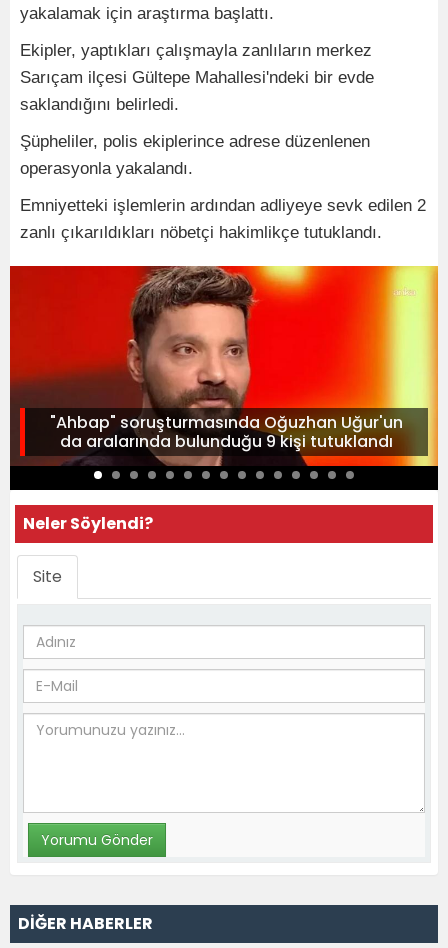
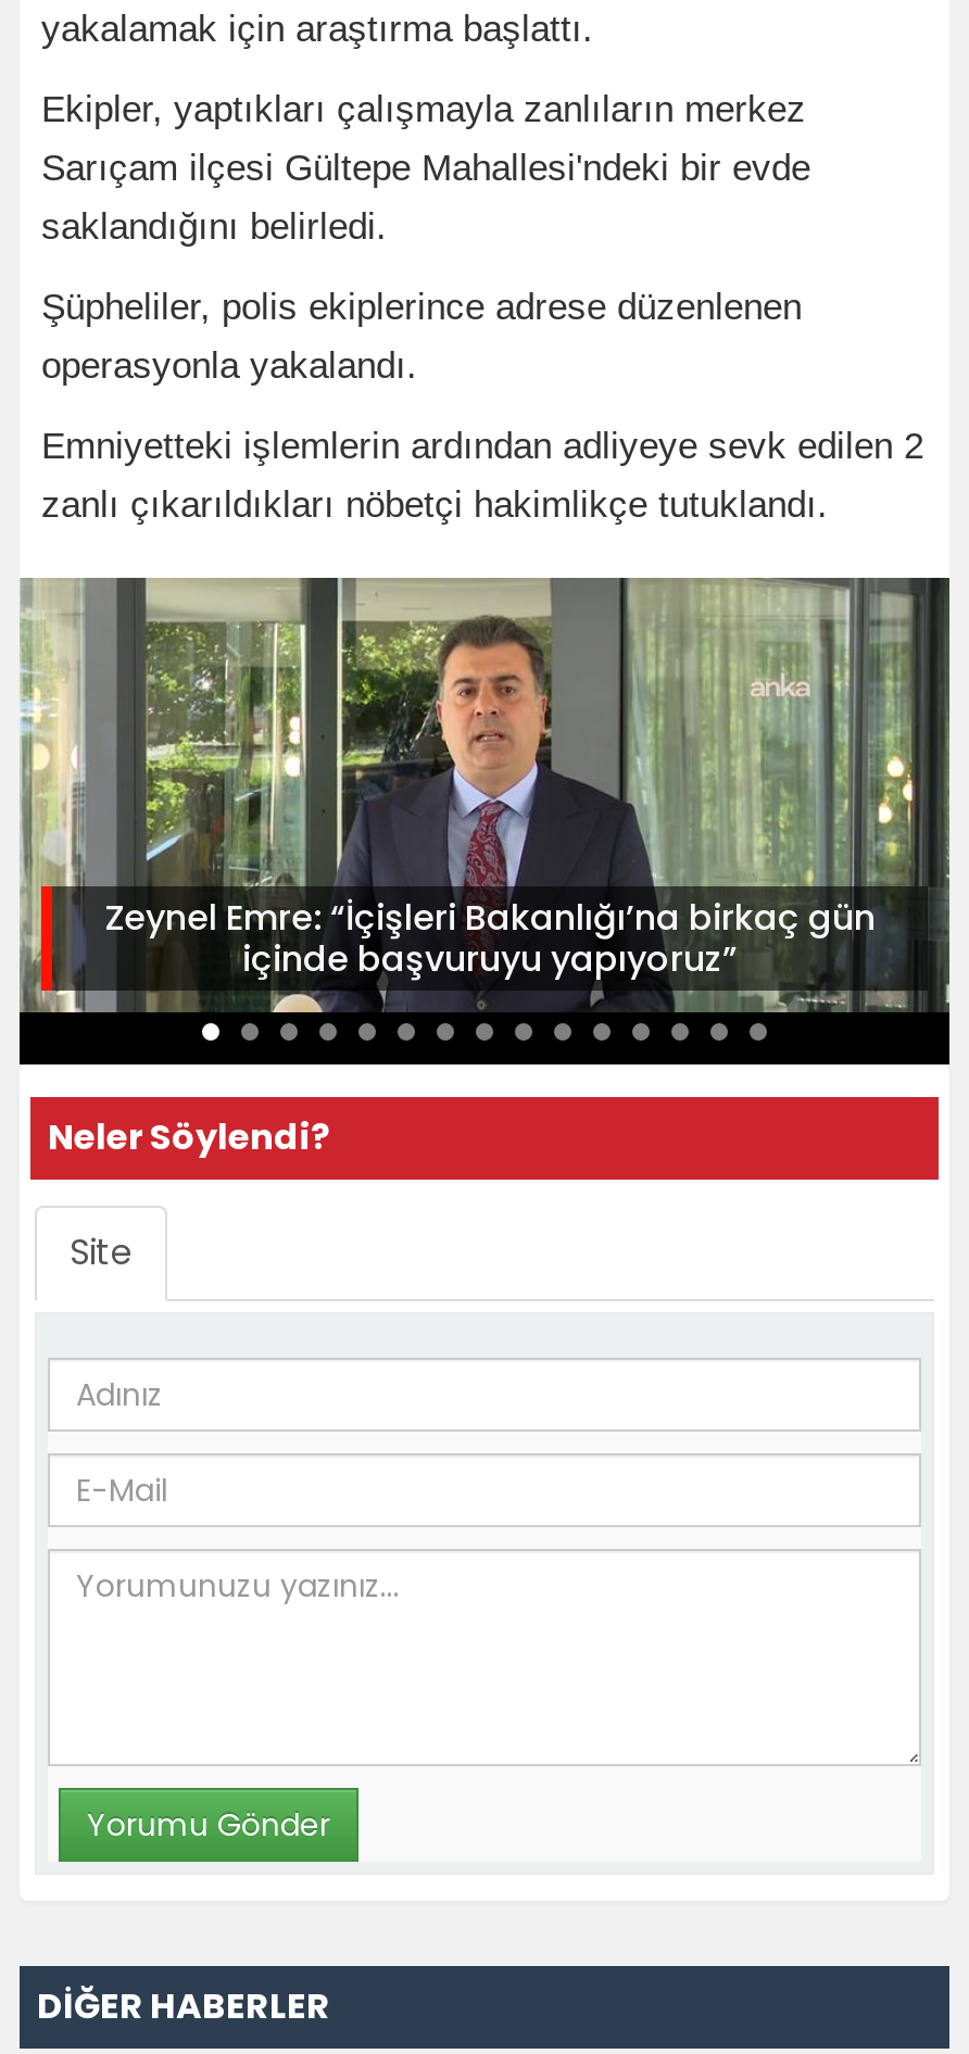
- [image]
- "Ahbap" soruşturmasında Oğuzhan Uğur'un
- da aralarında bulunduğu 9 kişi tutuklandı
+ [image]
+ Zeynel Emre: “İçişleri Bakanlığı’na birkaç gün
+ içinde başvuruyu yapıyoruz”
